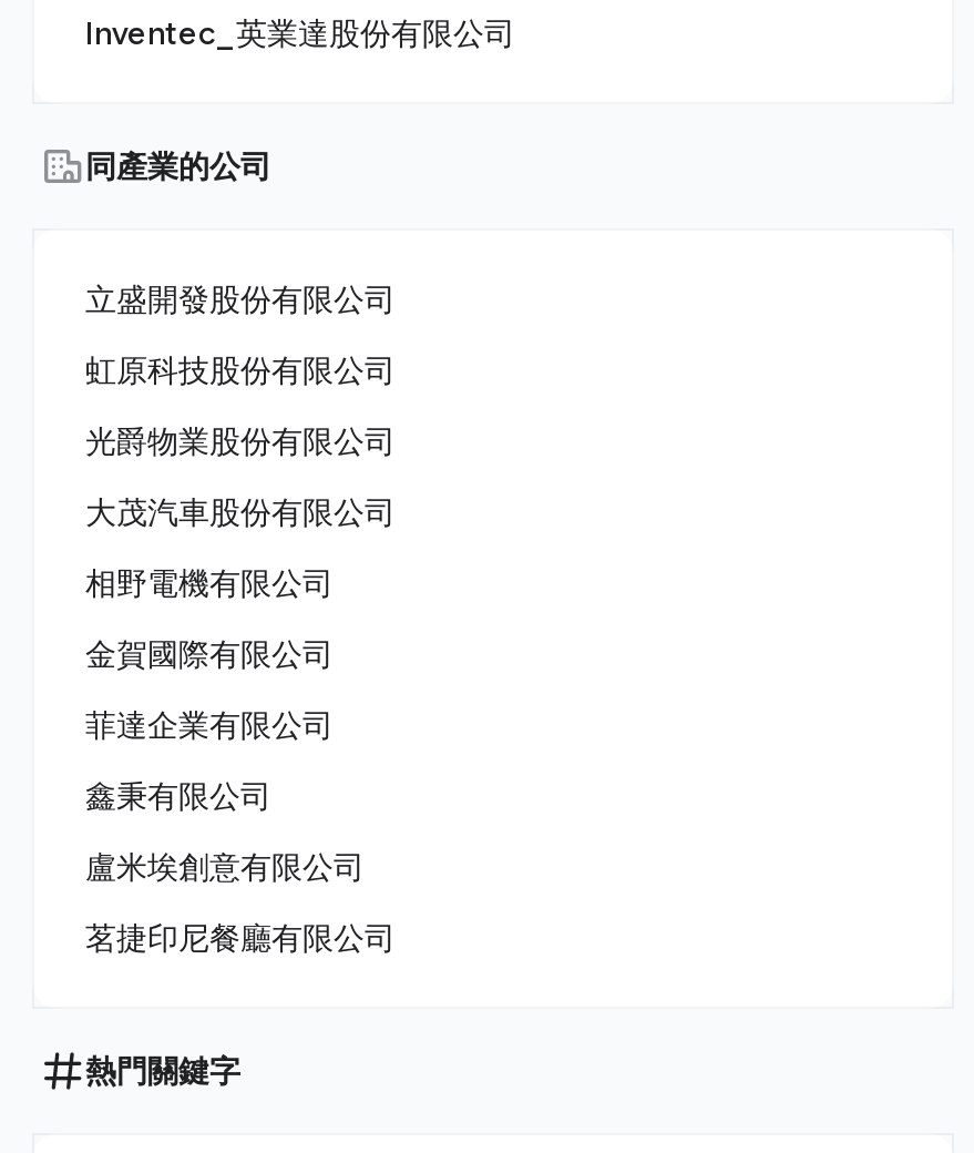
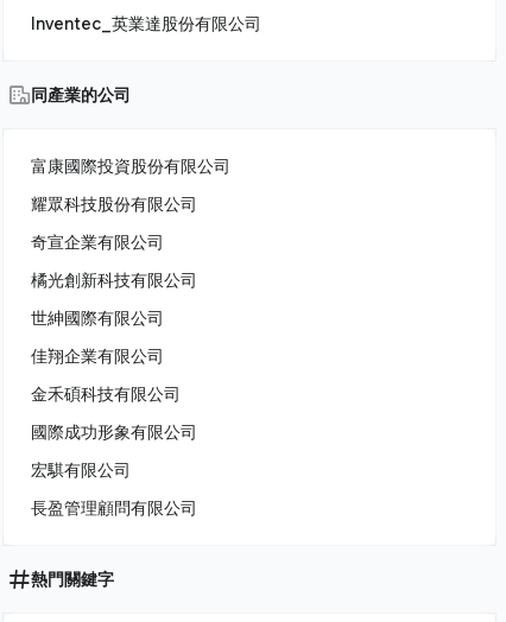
- 立盛開發股份有限公司
+ 富康國際投資股份有限公司

- 虹原科技股份有限公司
+ 耀眾科技股份有限公司

- 光爵物業股份有限公司
+ 奇宣企業有限公司

- 大茂汽車股份有限公司
+ 橘光創新科技有限公司

- 相野電機有限公司
+ 世紳國際有限公司

- 金賀國際有限公司
+ 佳翔企業有限公司

- 菲達企業有限公司
+ 金禾碩科技有限公司

- 鑫秉有限公司
+ 國際成功形象有限公司

- 盧米埃創意有限公司
+ 宏騏有限公司

- 茗捷印尼餐廳有限公司
+ 長盈管理顧問有限公司
